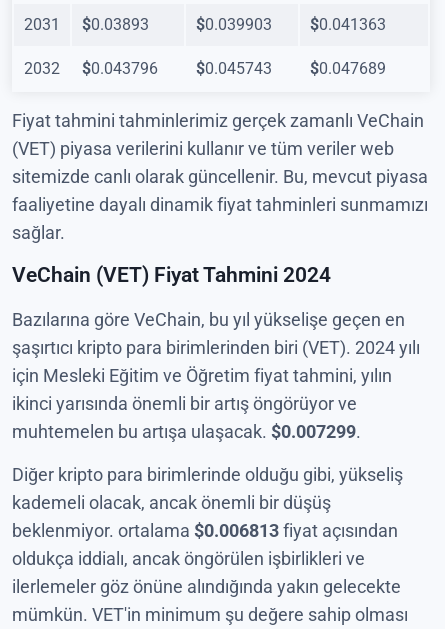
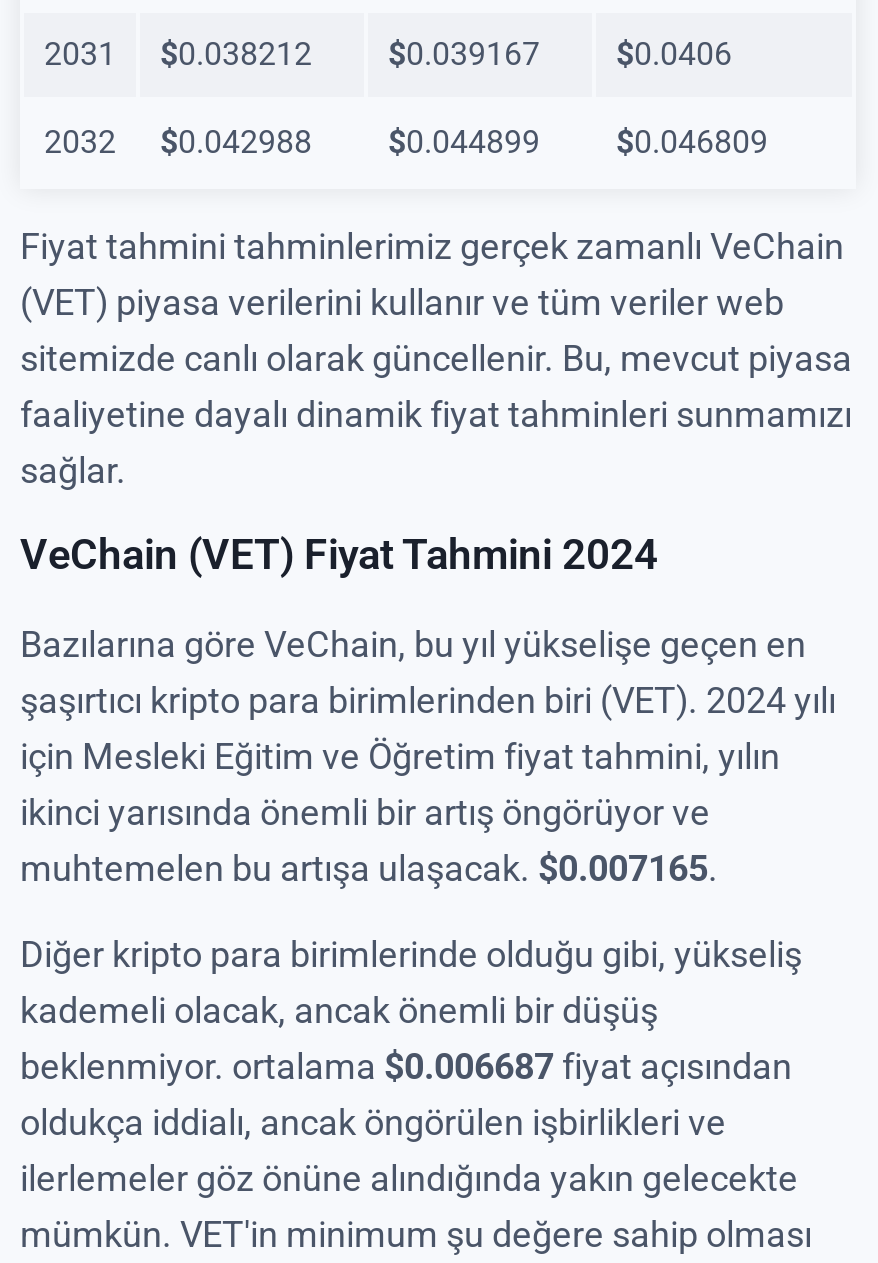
- 2031 $0.03893
+ 2031 $0.038212

- $0.039903
+ $0.039167

- $0.041363
+ $0.0406

- $0.043796
+ $0.042988

- $0.045743
+ $0.044899

- $0.047689
+ $0.046809

- muhtemelen bu artışa ulaşacak. $0.007299.
+ muhtemelen bu artışa ulaşacak. $0.007165.

- beklenmiyor. ortalama $0.006813 fiyat açısından
+ beklenmiyor. ortalama $0.006687 fiyat açısından
